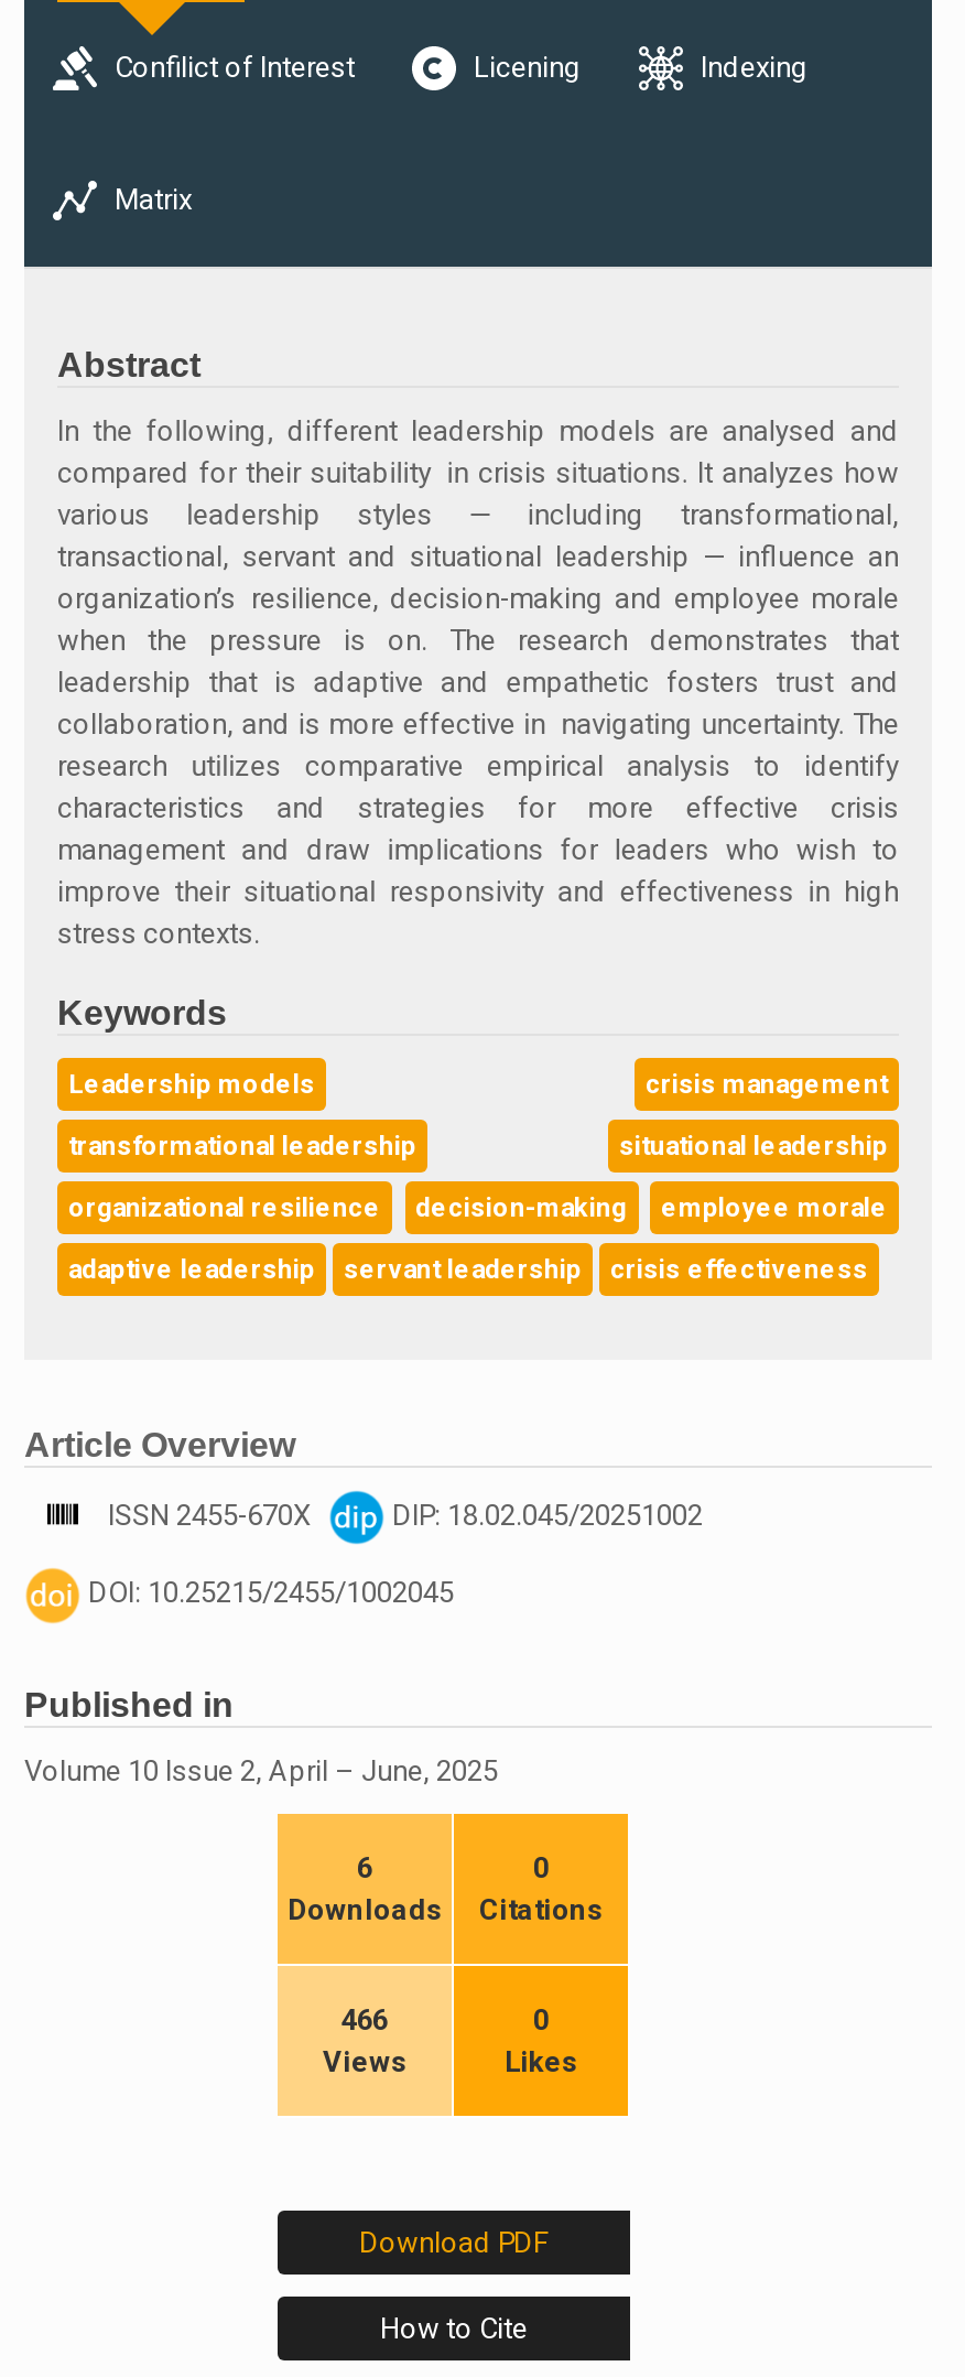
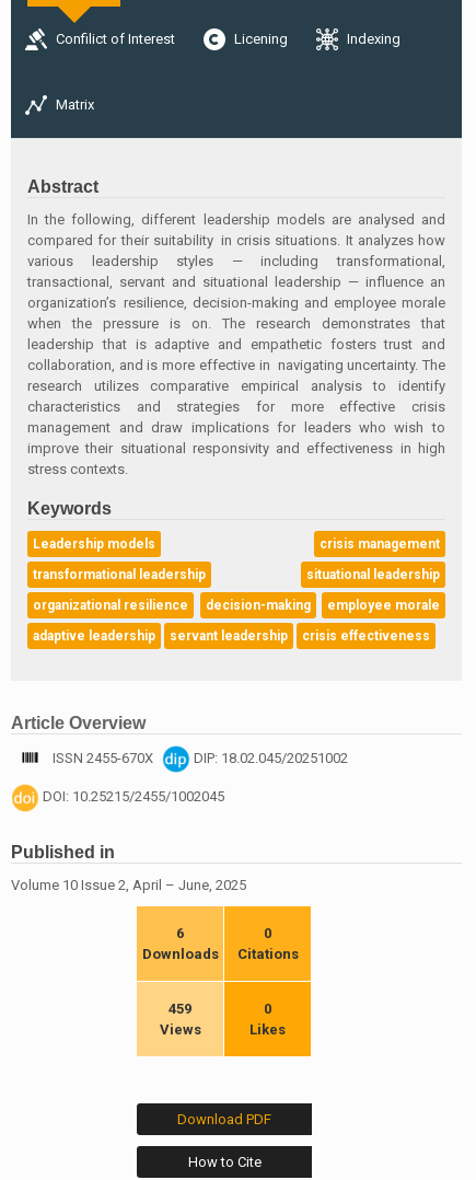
- 466
+ 459
